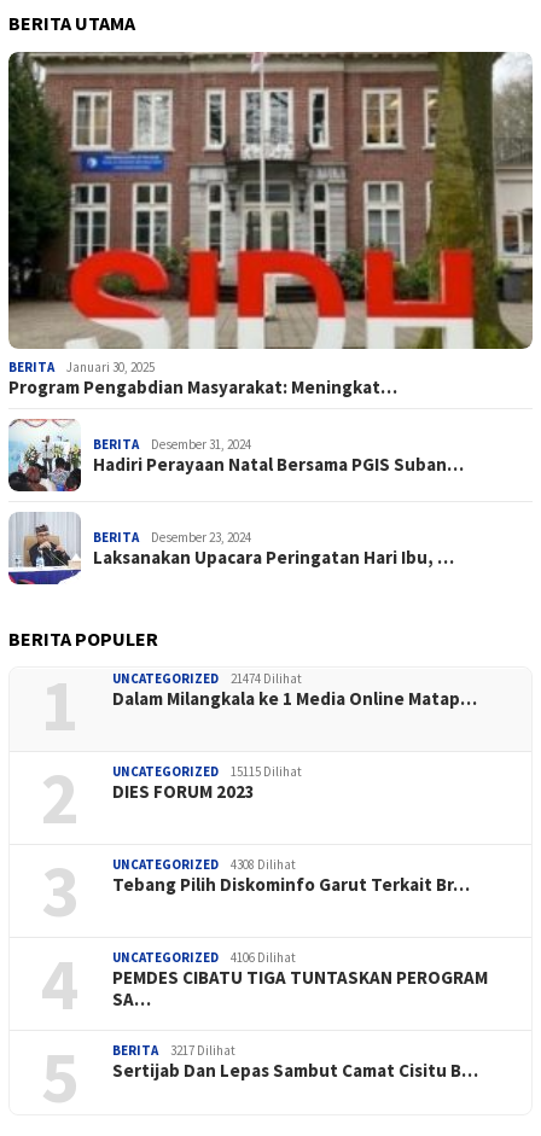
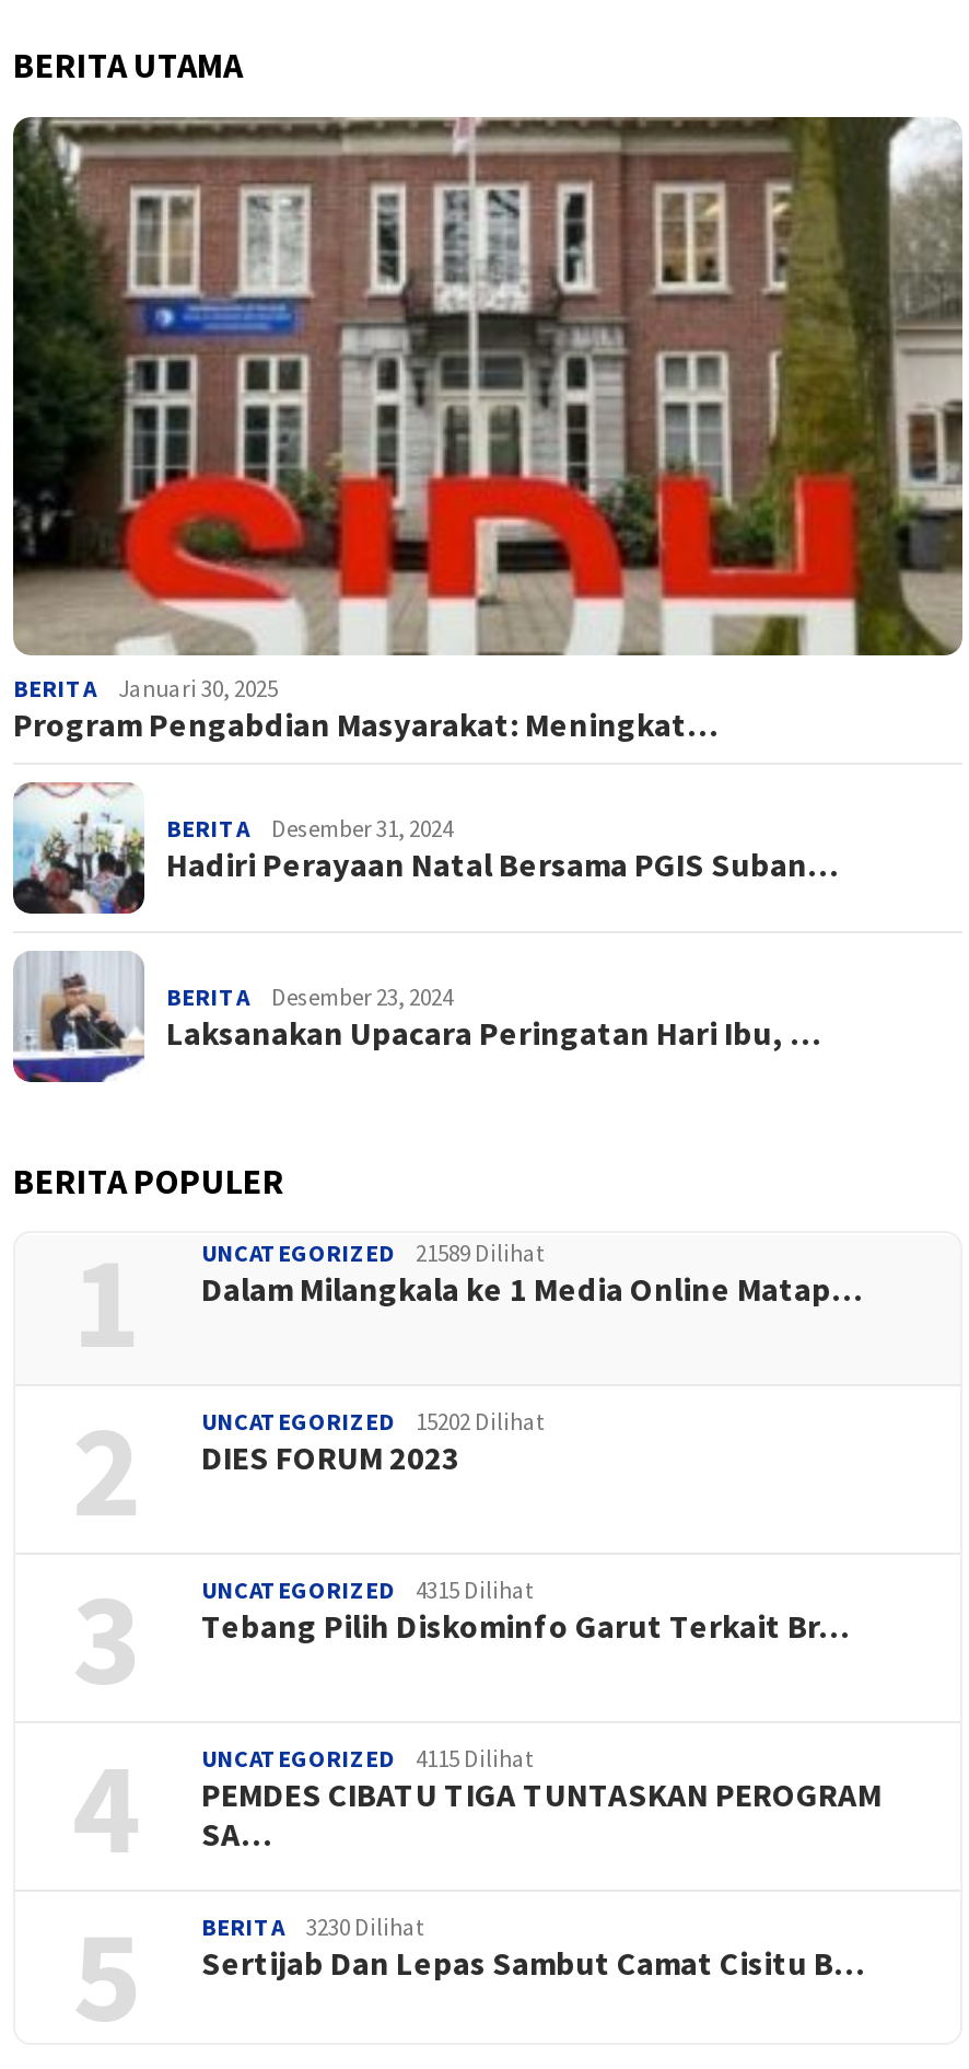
- UNCATEGORIZED 21474 Dilihat
+ UNCATEGORIZED 21589 Dilihat

- UNCATEGORIZED 15115 Dilihat
+ UNCATEGORIZED 15202 Dilihat

- UNCATEGORIZED 4308 Dilihat
+ UNCATEGORIZED 4315 Dilihat

- UNCATEGORIZED 4106 Dilihat
+ UNCATEGORIZED 4115 Dilihat

- BERITA 3217 Dilihat
+ BERITA 3230 Dilihat
